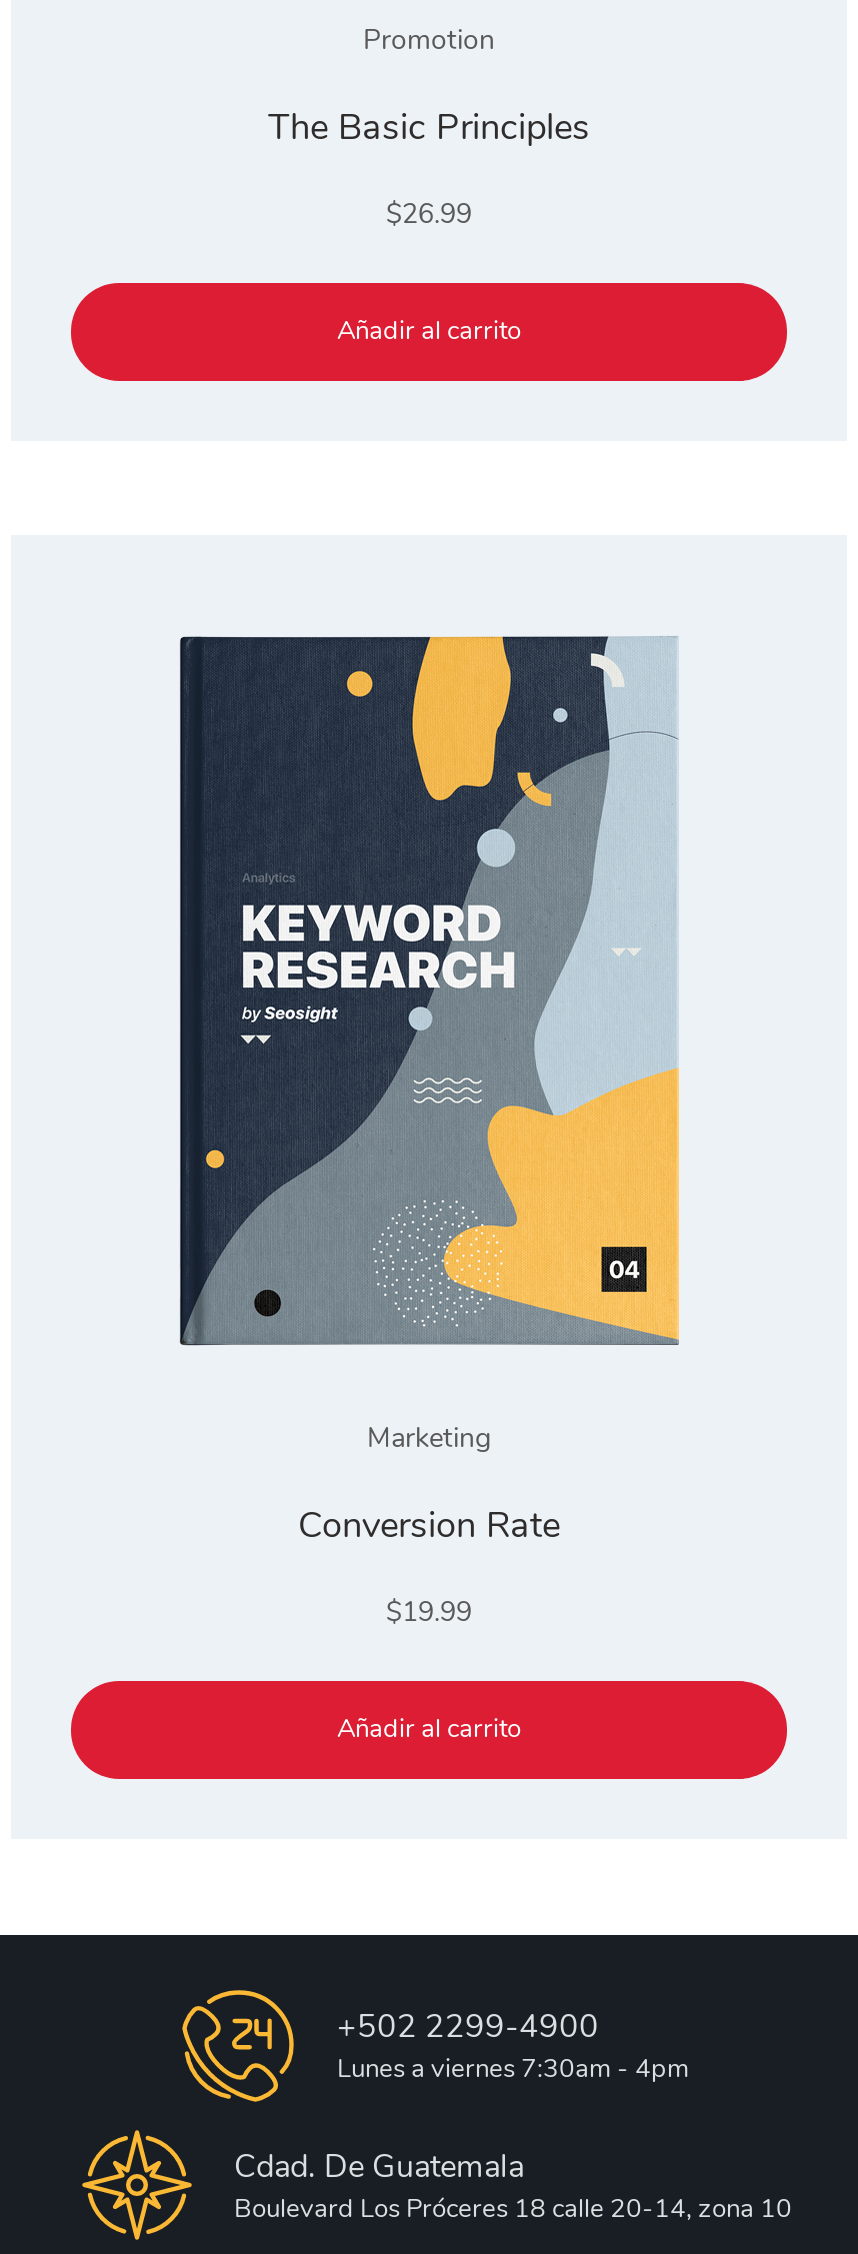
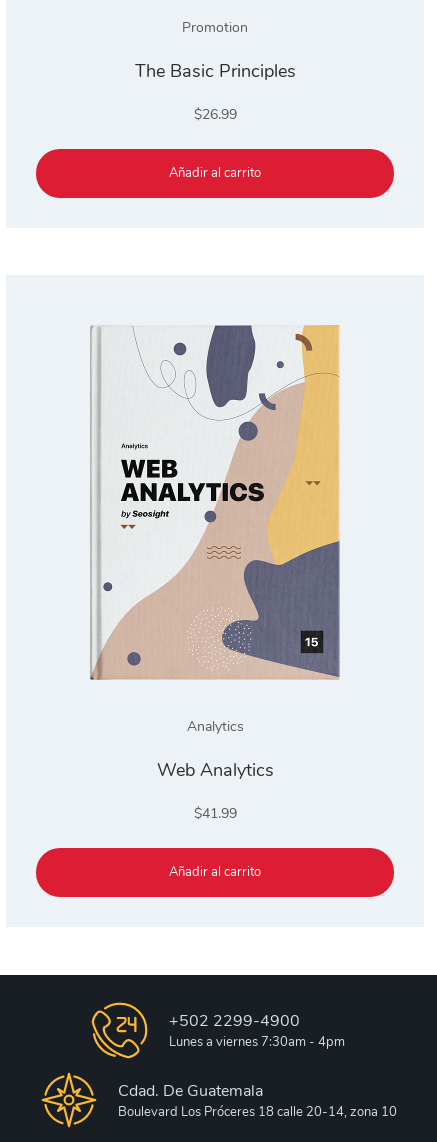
- [image]
- Marketing
+ [image]
+ Analytics

- Conversion Rate
+ Web Analytics

- $19.99
+ $41.99
